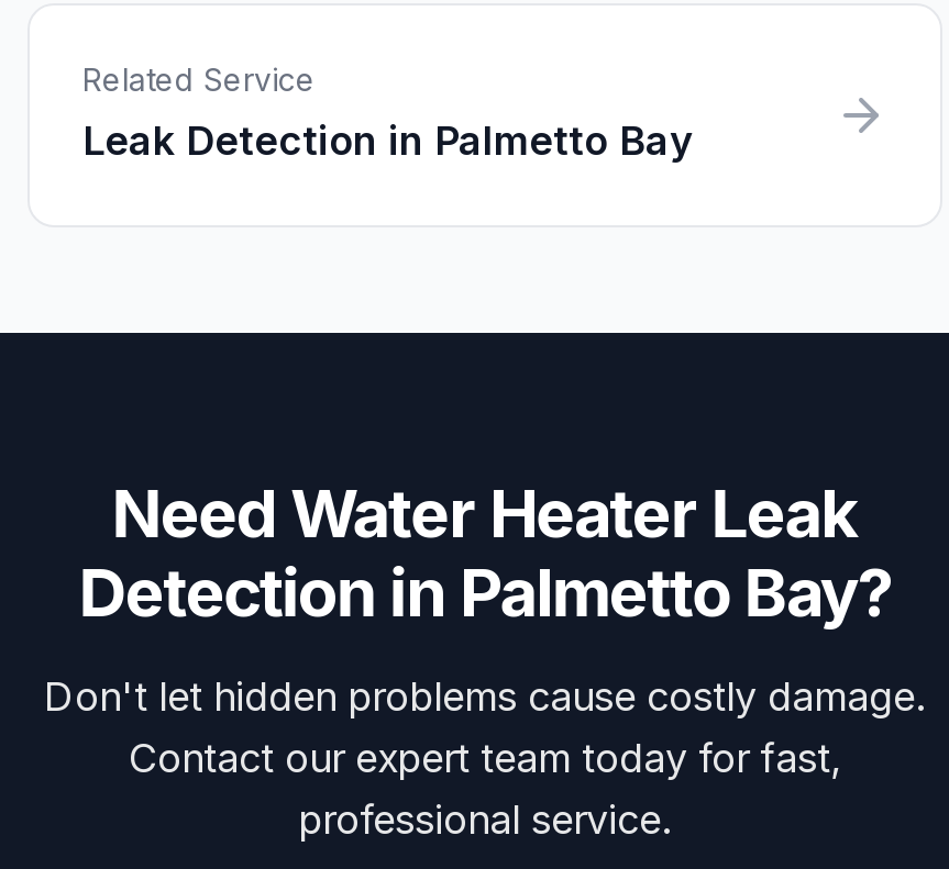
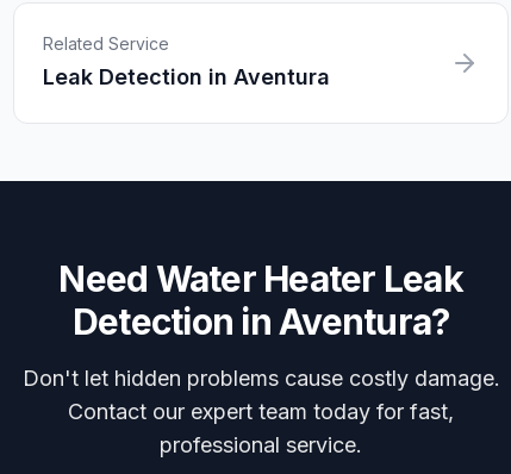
- Leak Detection in Palmetto Bay
+ Leak Detection in Aventura

- Detection in Palmetto Bay?
+ Detection in Aventura?
